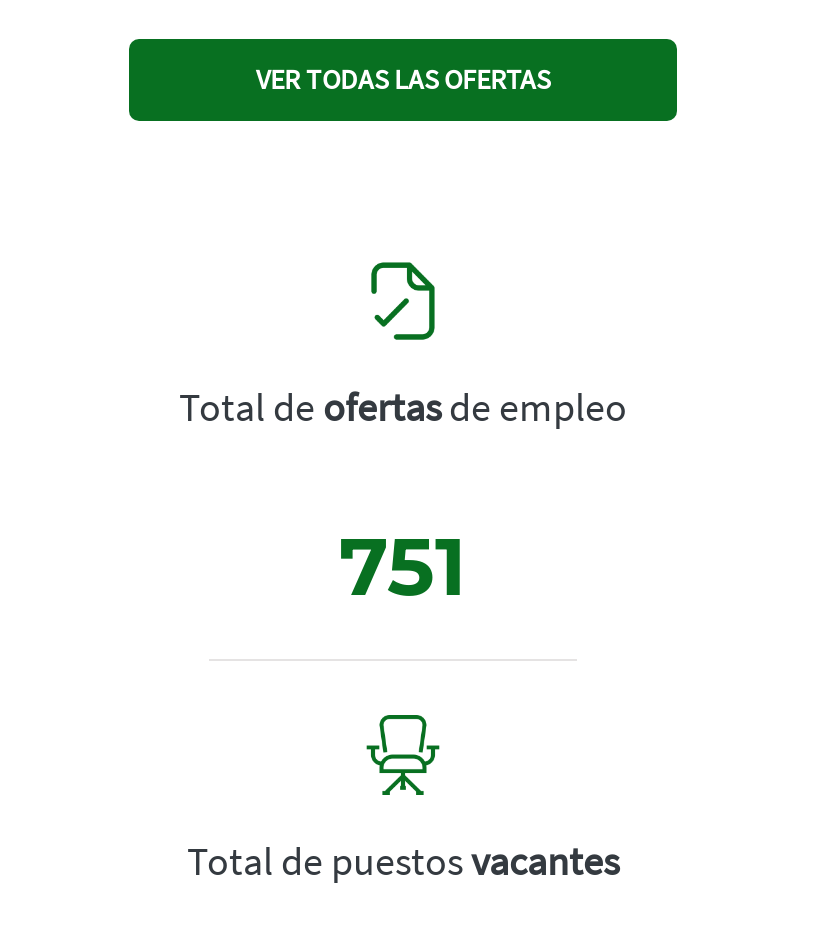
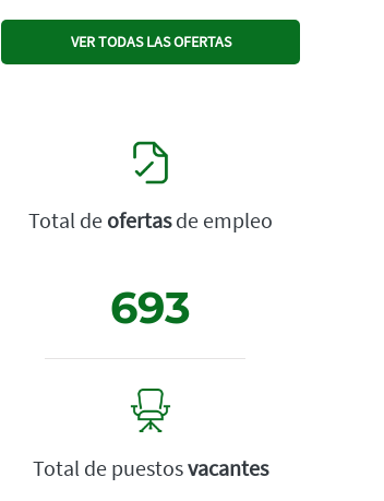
- 751
+ 693
